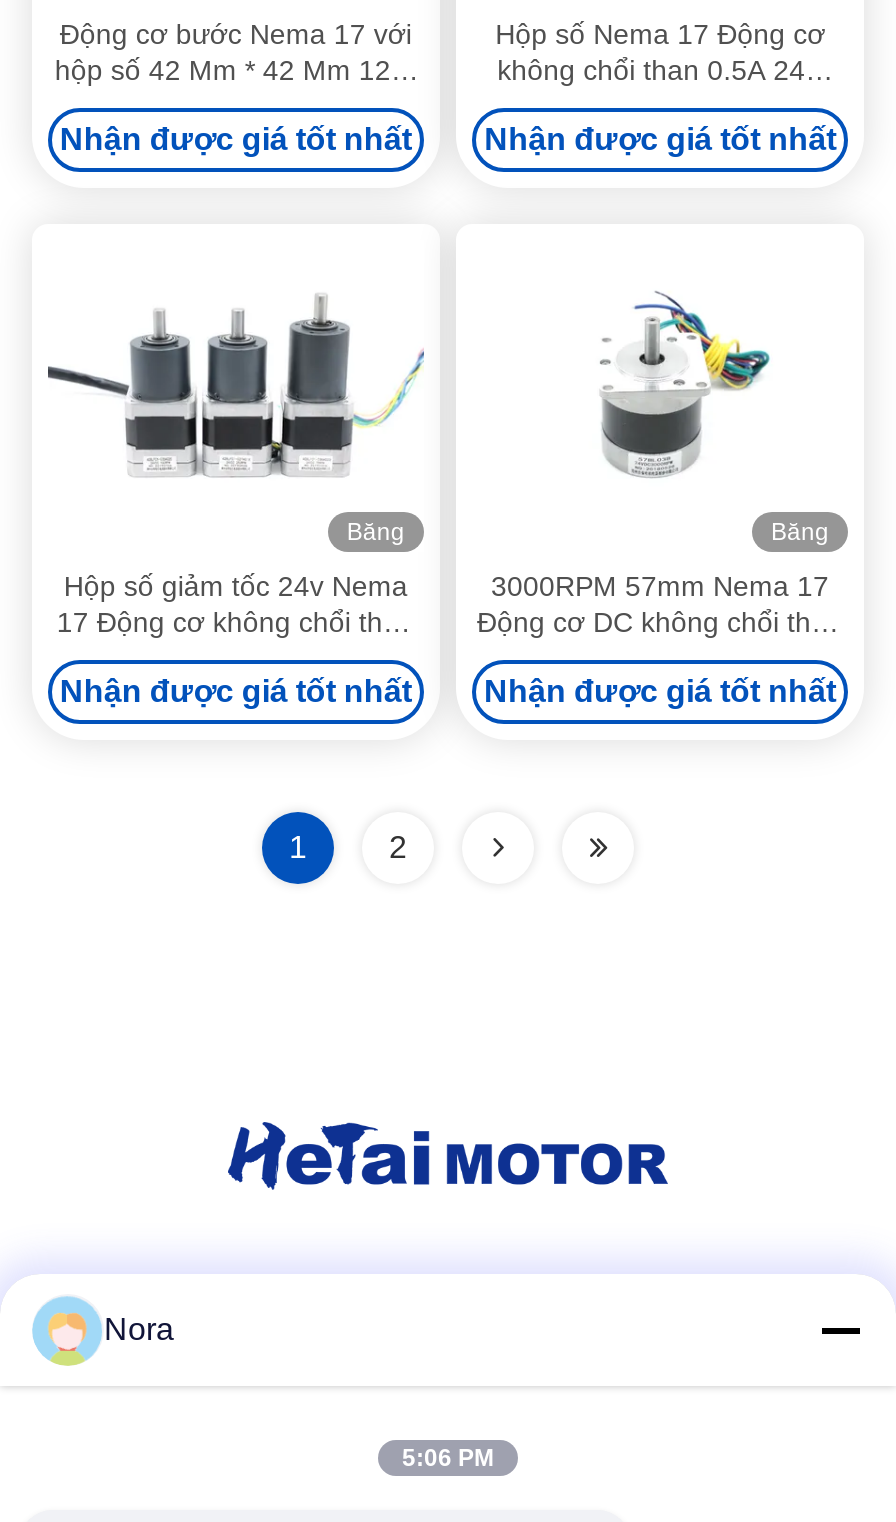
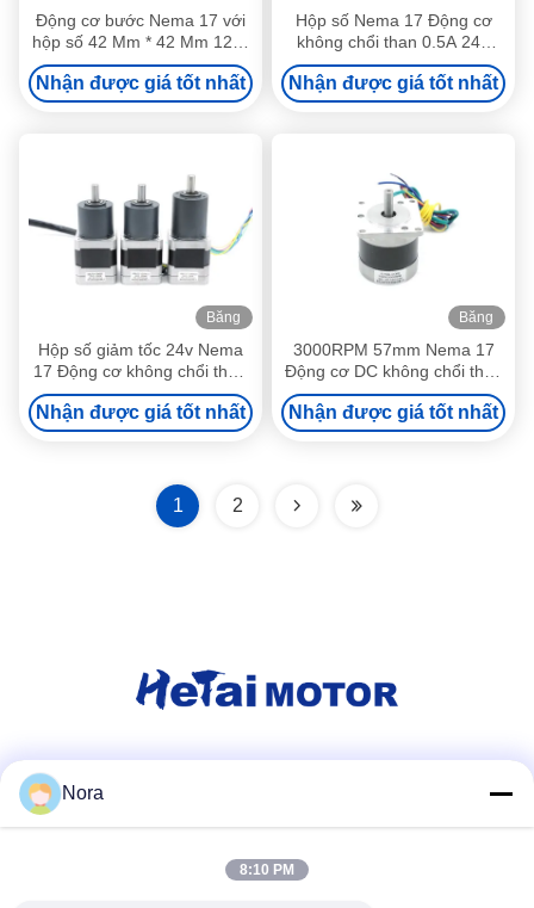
- 5:06 PM
+ 8:10 PM
